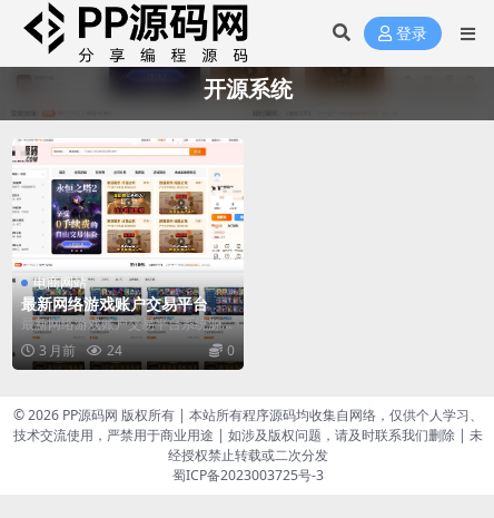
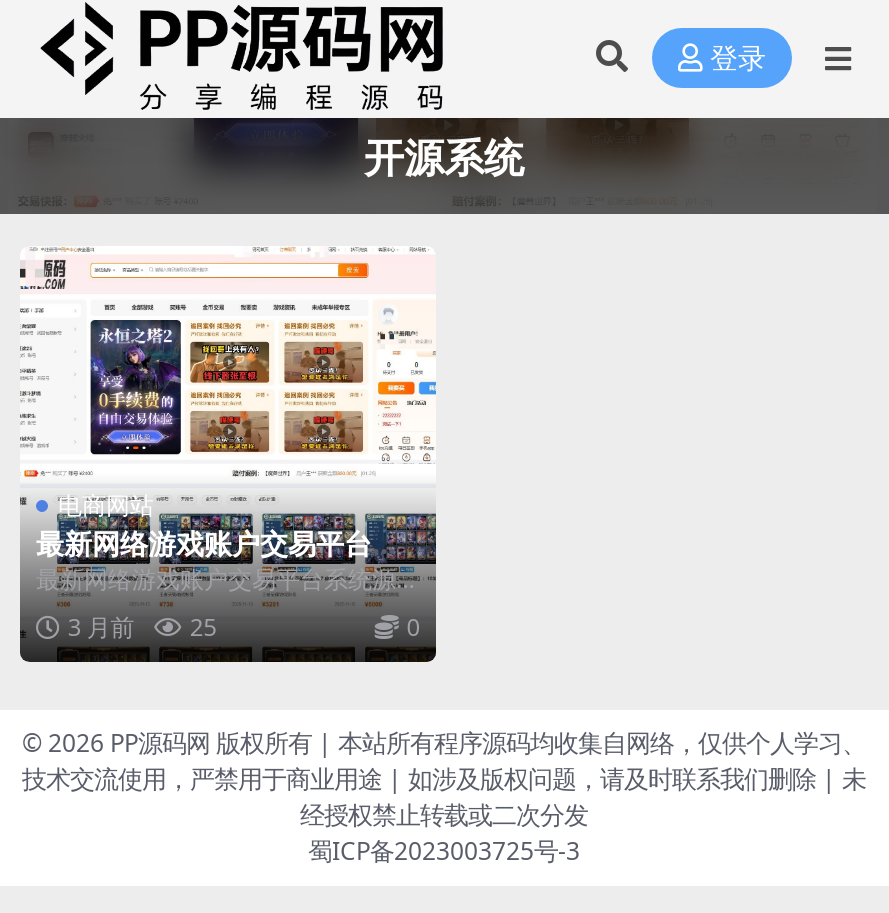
- 24
+ 25
